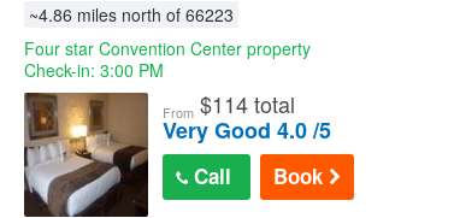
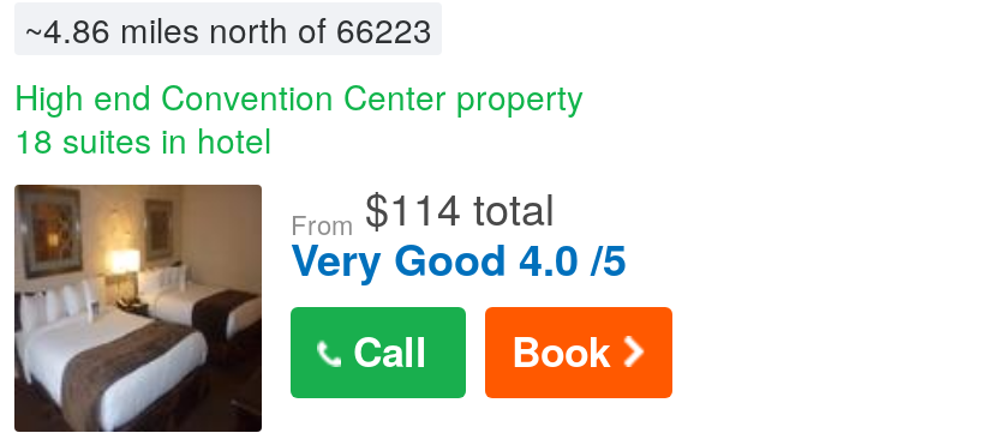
- Four star Convention Center property
- Check-in: 3:00 PM
+ High end Convention Center property
+ 18 suites in hotel
